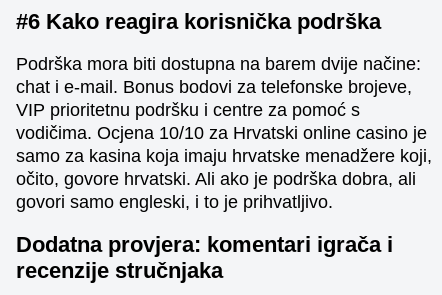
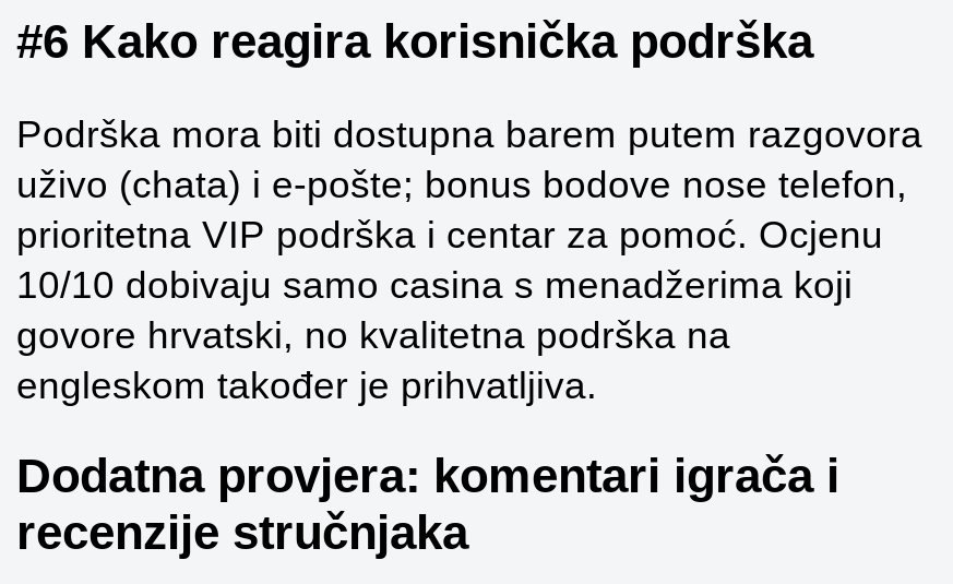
- Podrška mora biti dostupna na barem dvije načine:
- chat i e-mail. Bonus bodovi za telefonske brojeve,
- VIP prioritetnu podršku i centre za pomoć s
- vodičima. Ocjena 10/10 za Hrvatski online casino je
- samo za kasina koja imaju hrvatske menadžere koji,
- očito, govore hrvatski. Ali ako je podrška dobra, ali
- govori samo engleski, i to je prihvatljivo.
+ Podrška mora biti dostupna barem putem razgovora
+ uživo (chata) i e-pošte; bonus bodove nose telefon,
+ prioritetna VIP podrška i centar za pomoć. Ocjenu
+ 10/10 dobivaju samo casina s menadžerima koji
+ govore hrvatski, no kvalitetna podrška na
+ engleskom također je prihvatljiva.
